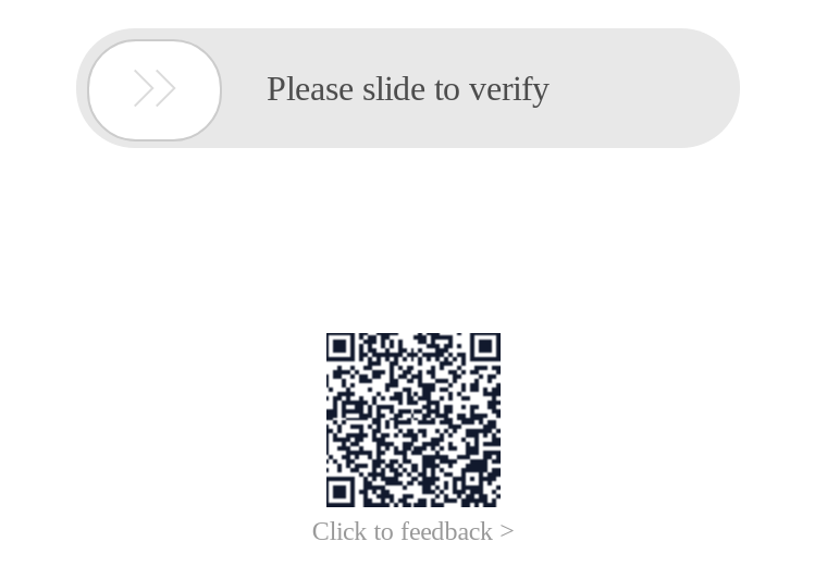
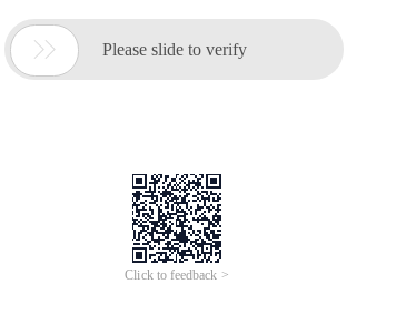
- [image]
+ [image]
